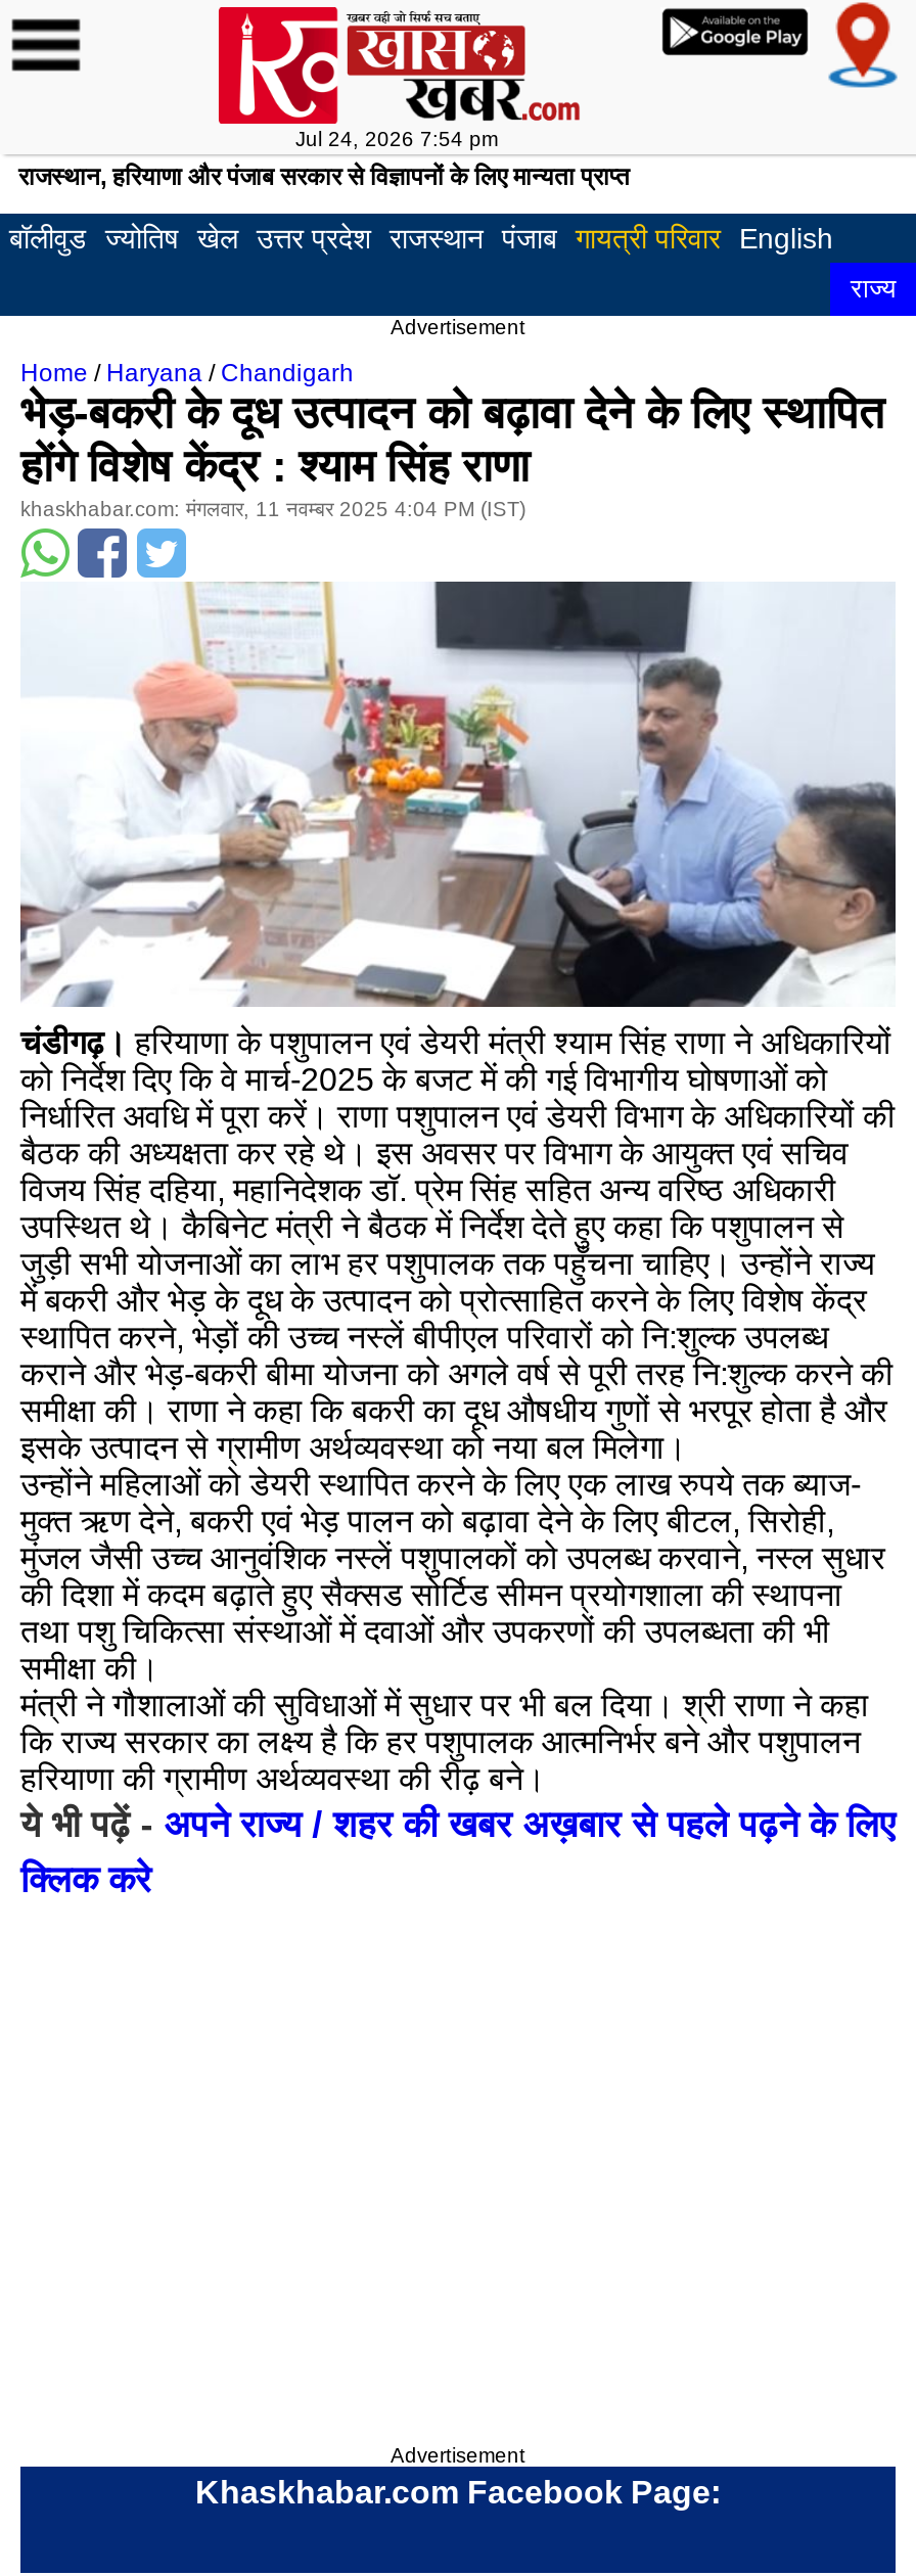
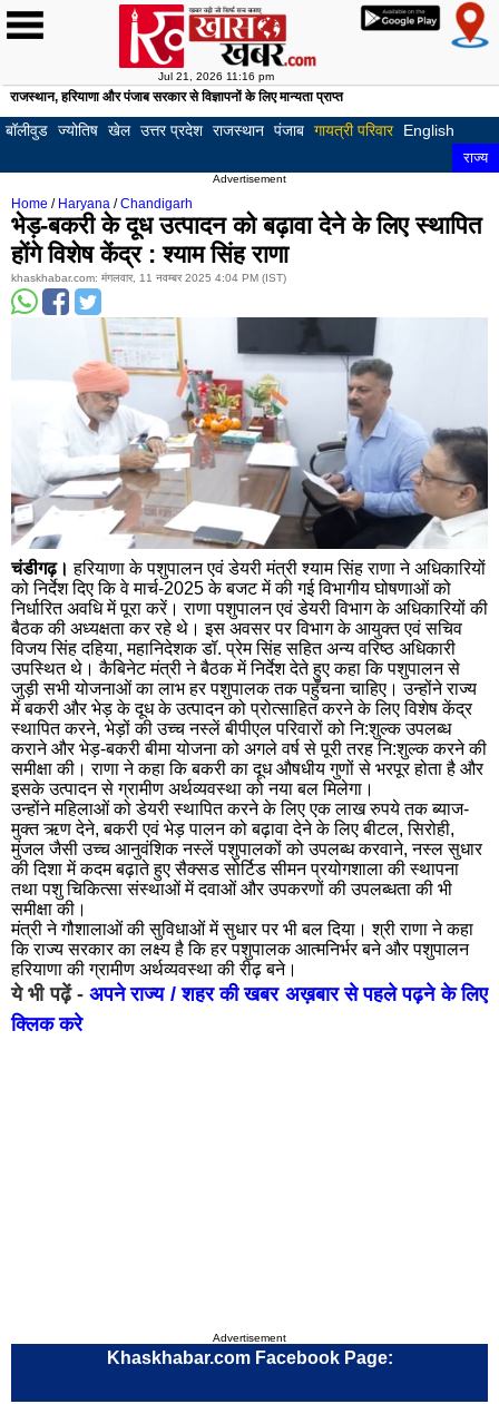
- Jul 24, 2026 7:54 pm
+ Jul 21, 2026 11:16 pm
